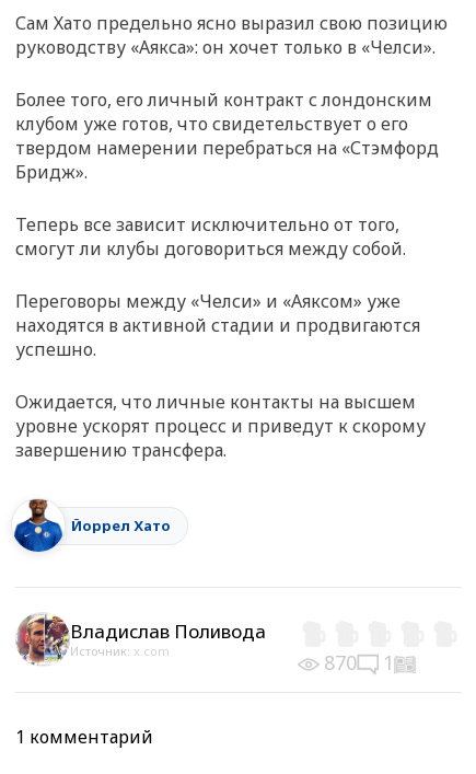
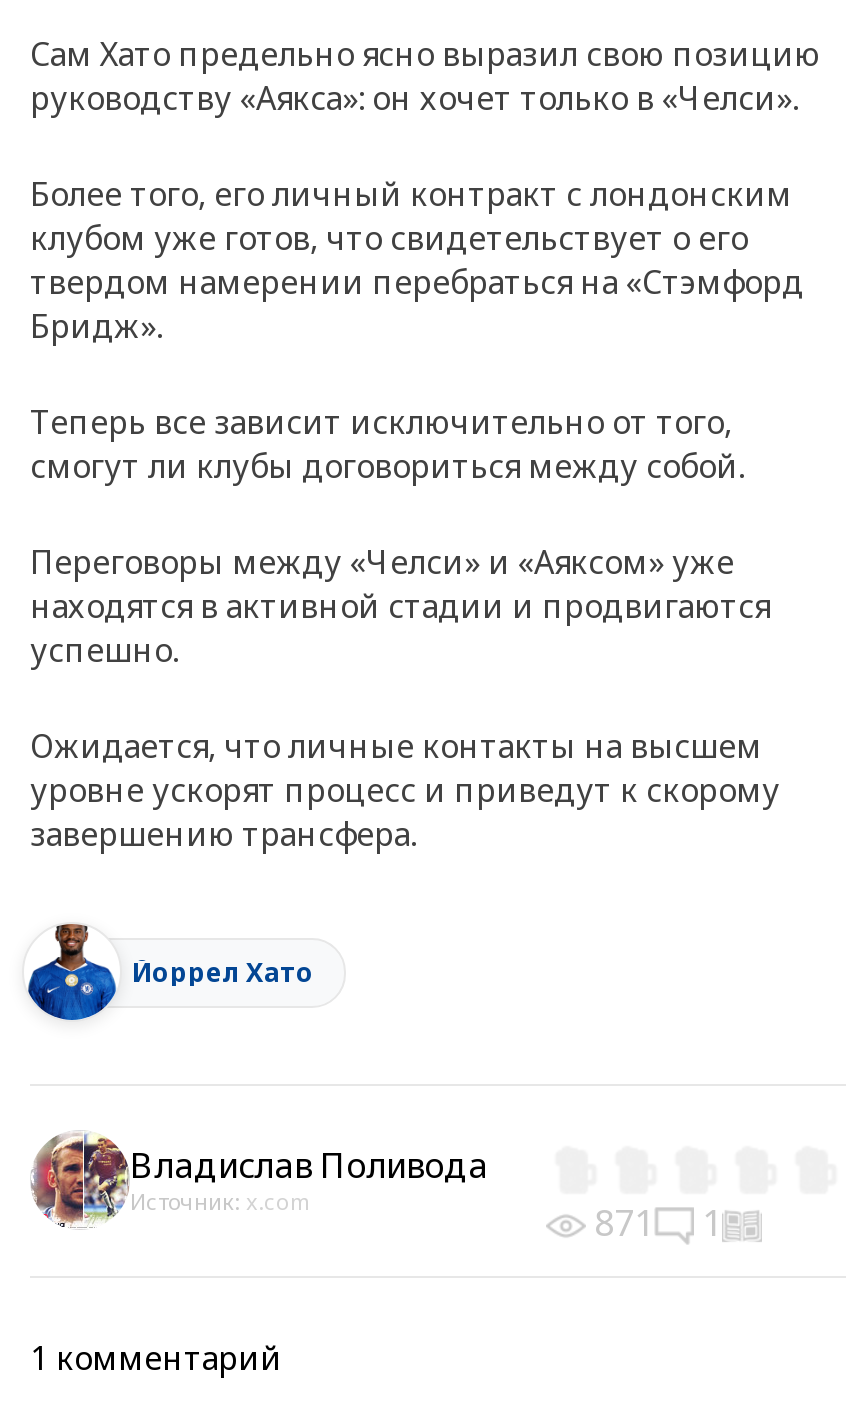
- 870 1
+ 871 1
